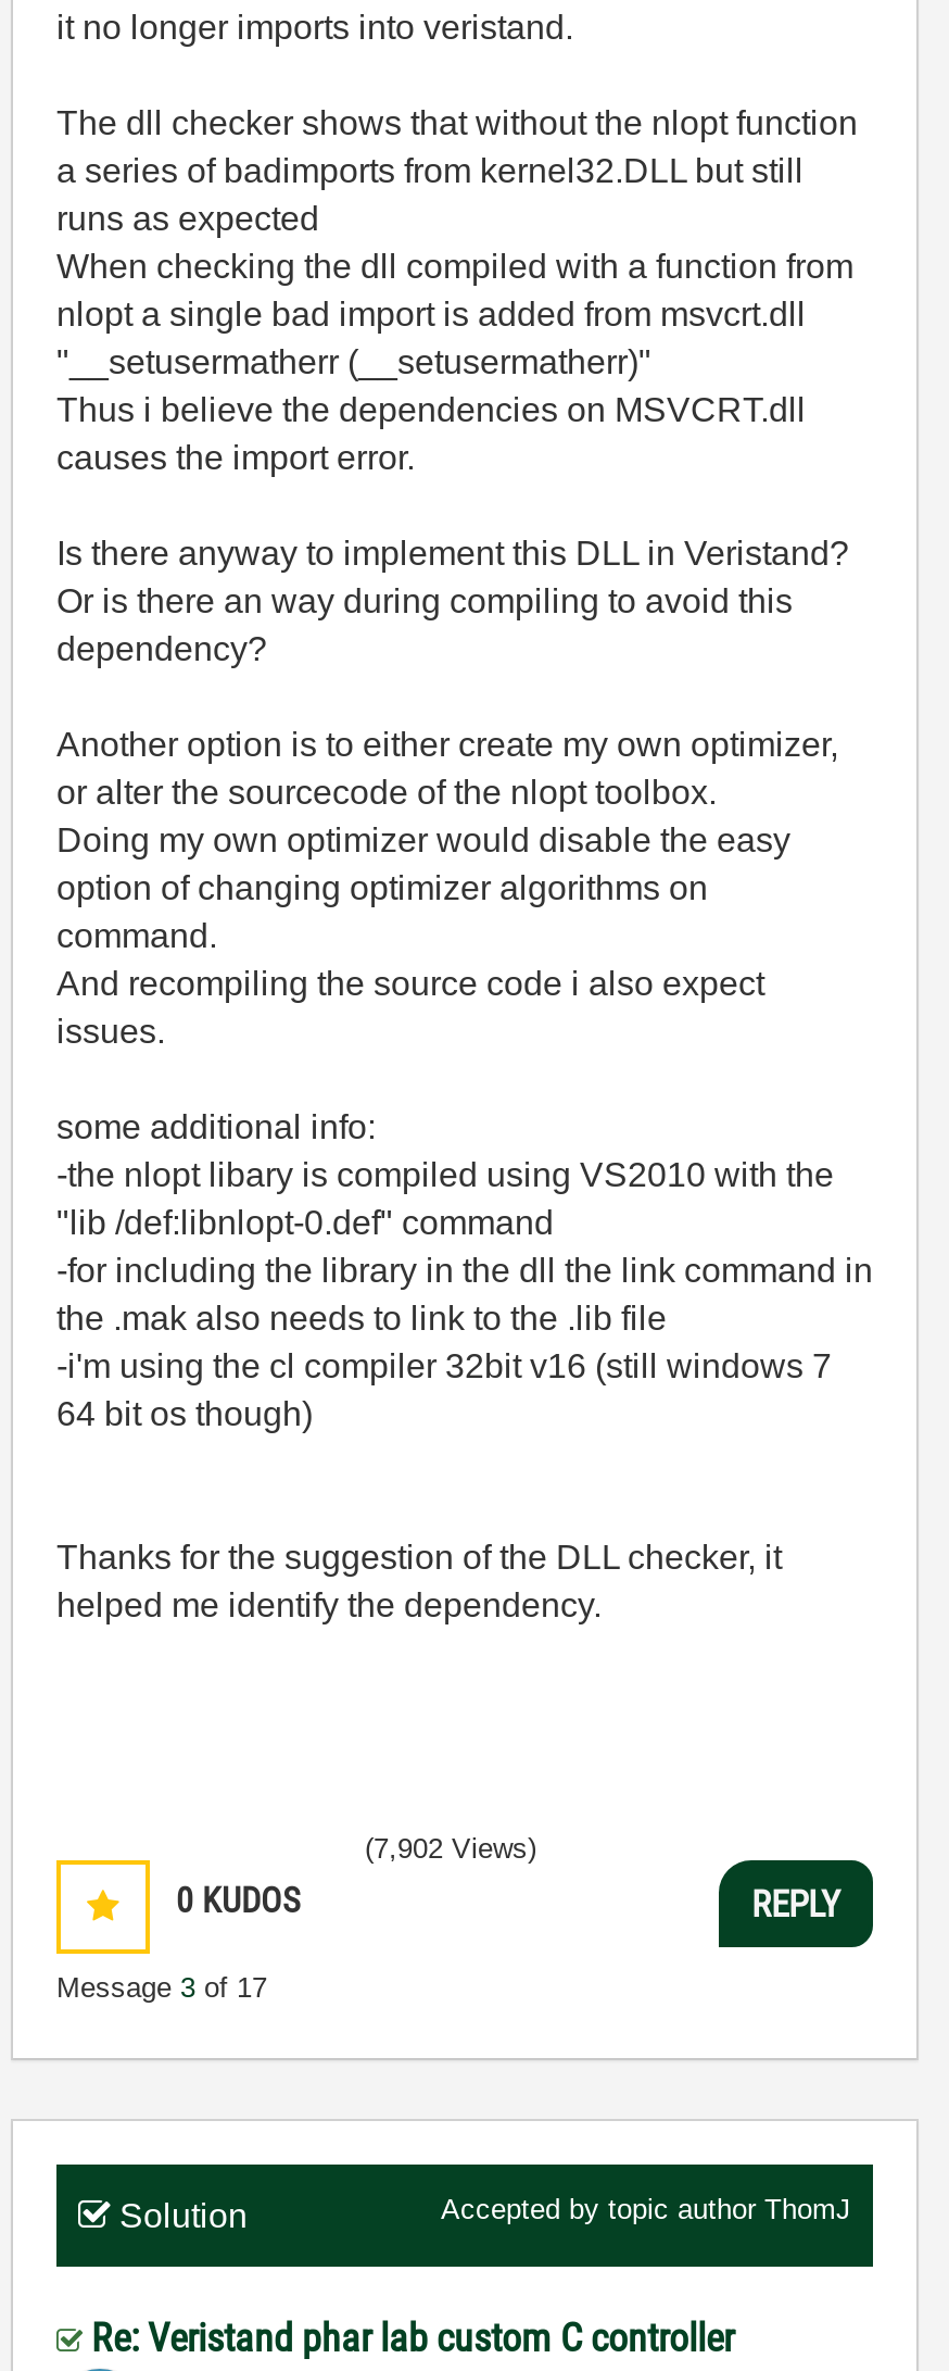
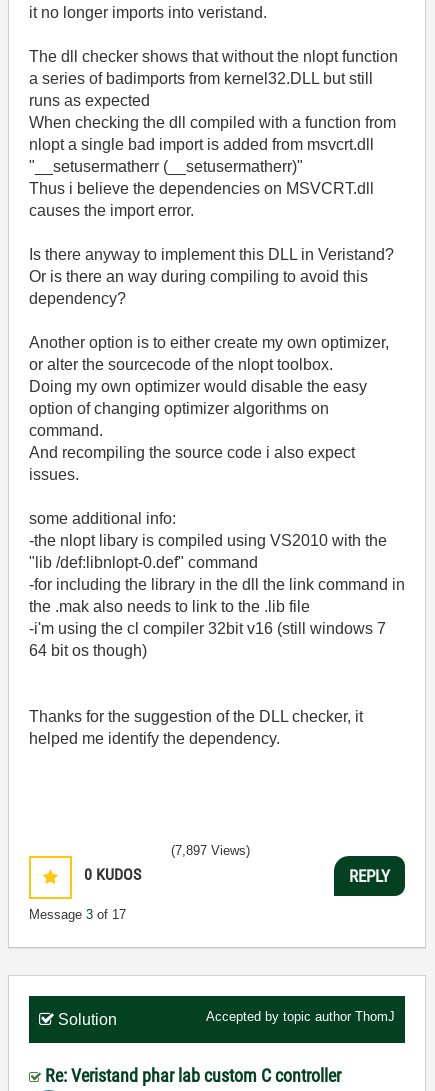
- (7,902 Views)
+ (7,897 Views)
